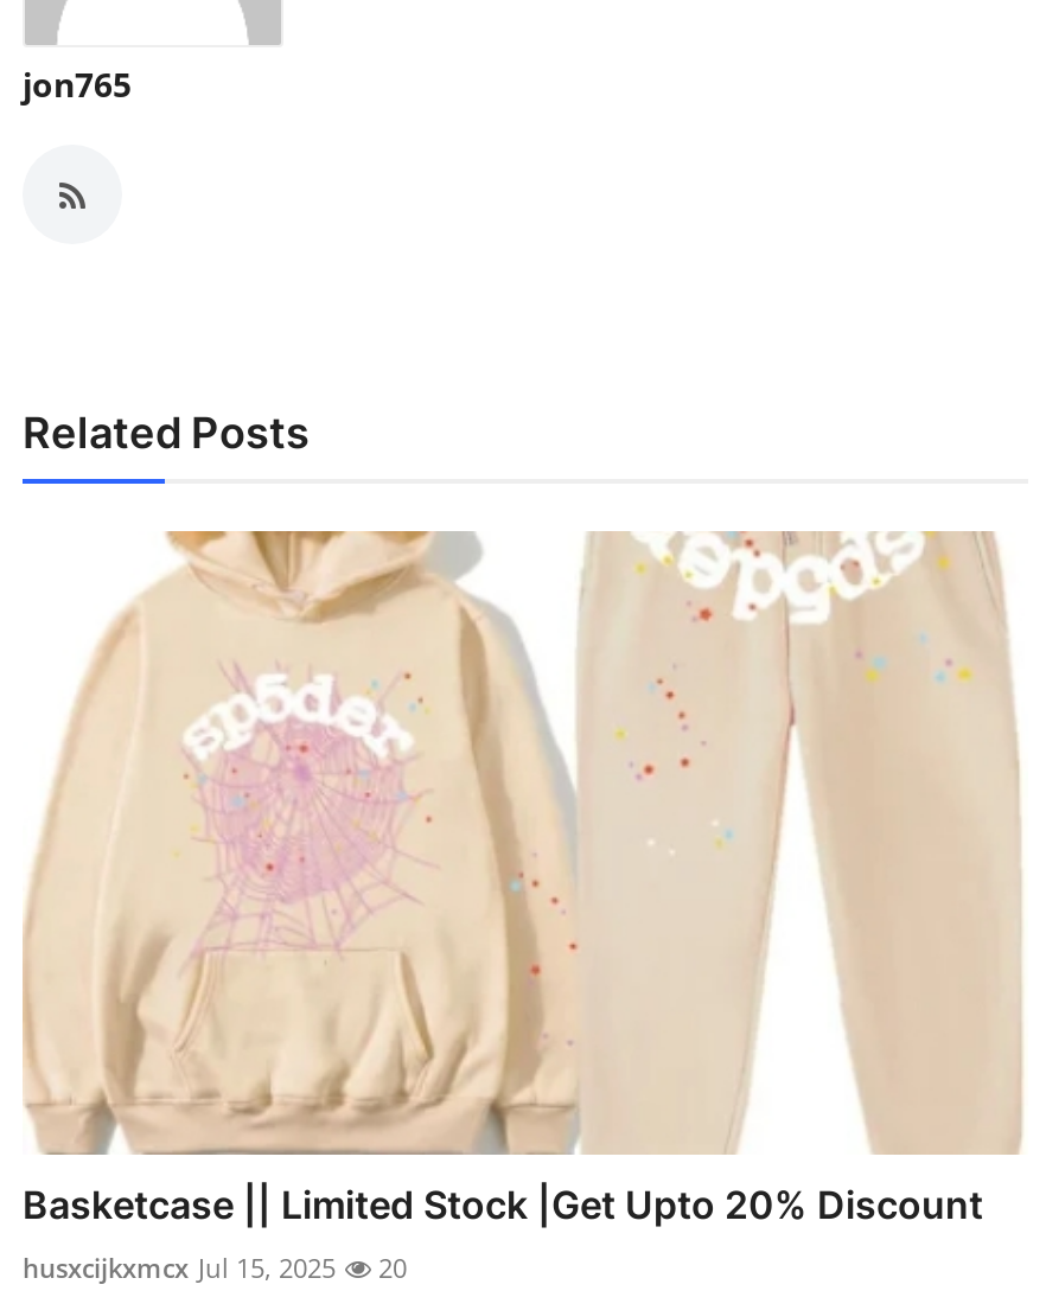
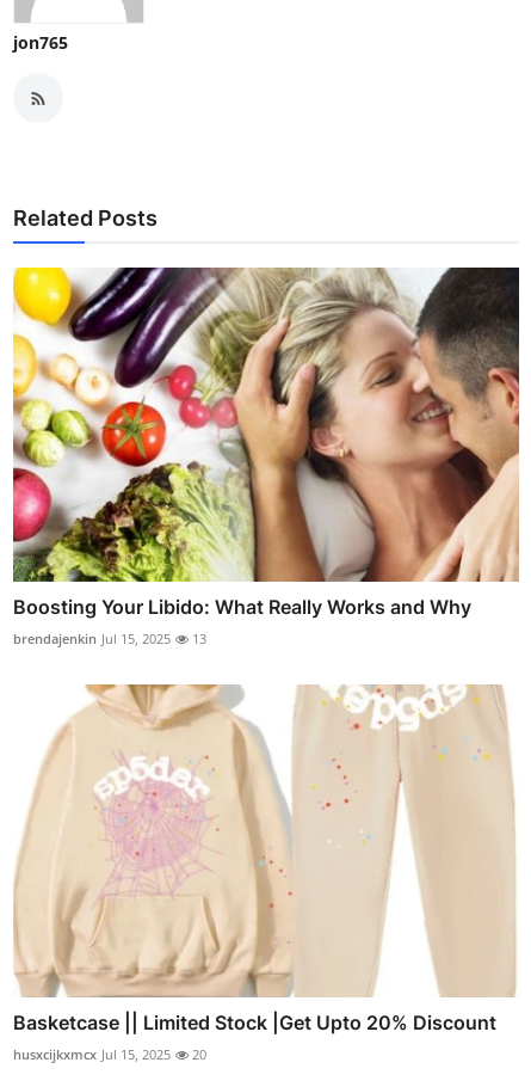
+ [image]
+ Boosting Your Libido: What Really Works and Why
+ brendajenkin Jul 15, 2025
+ 13
